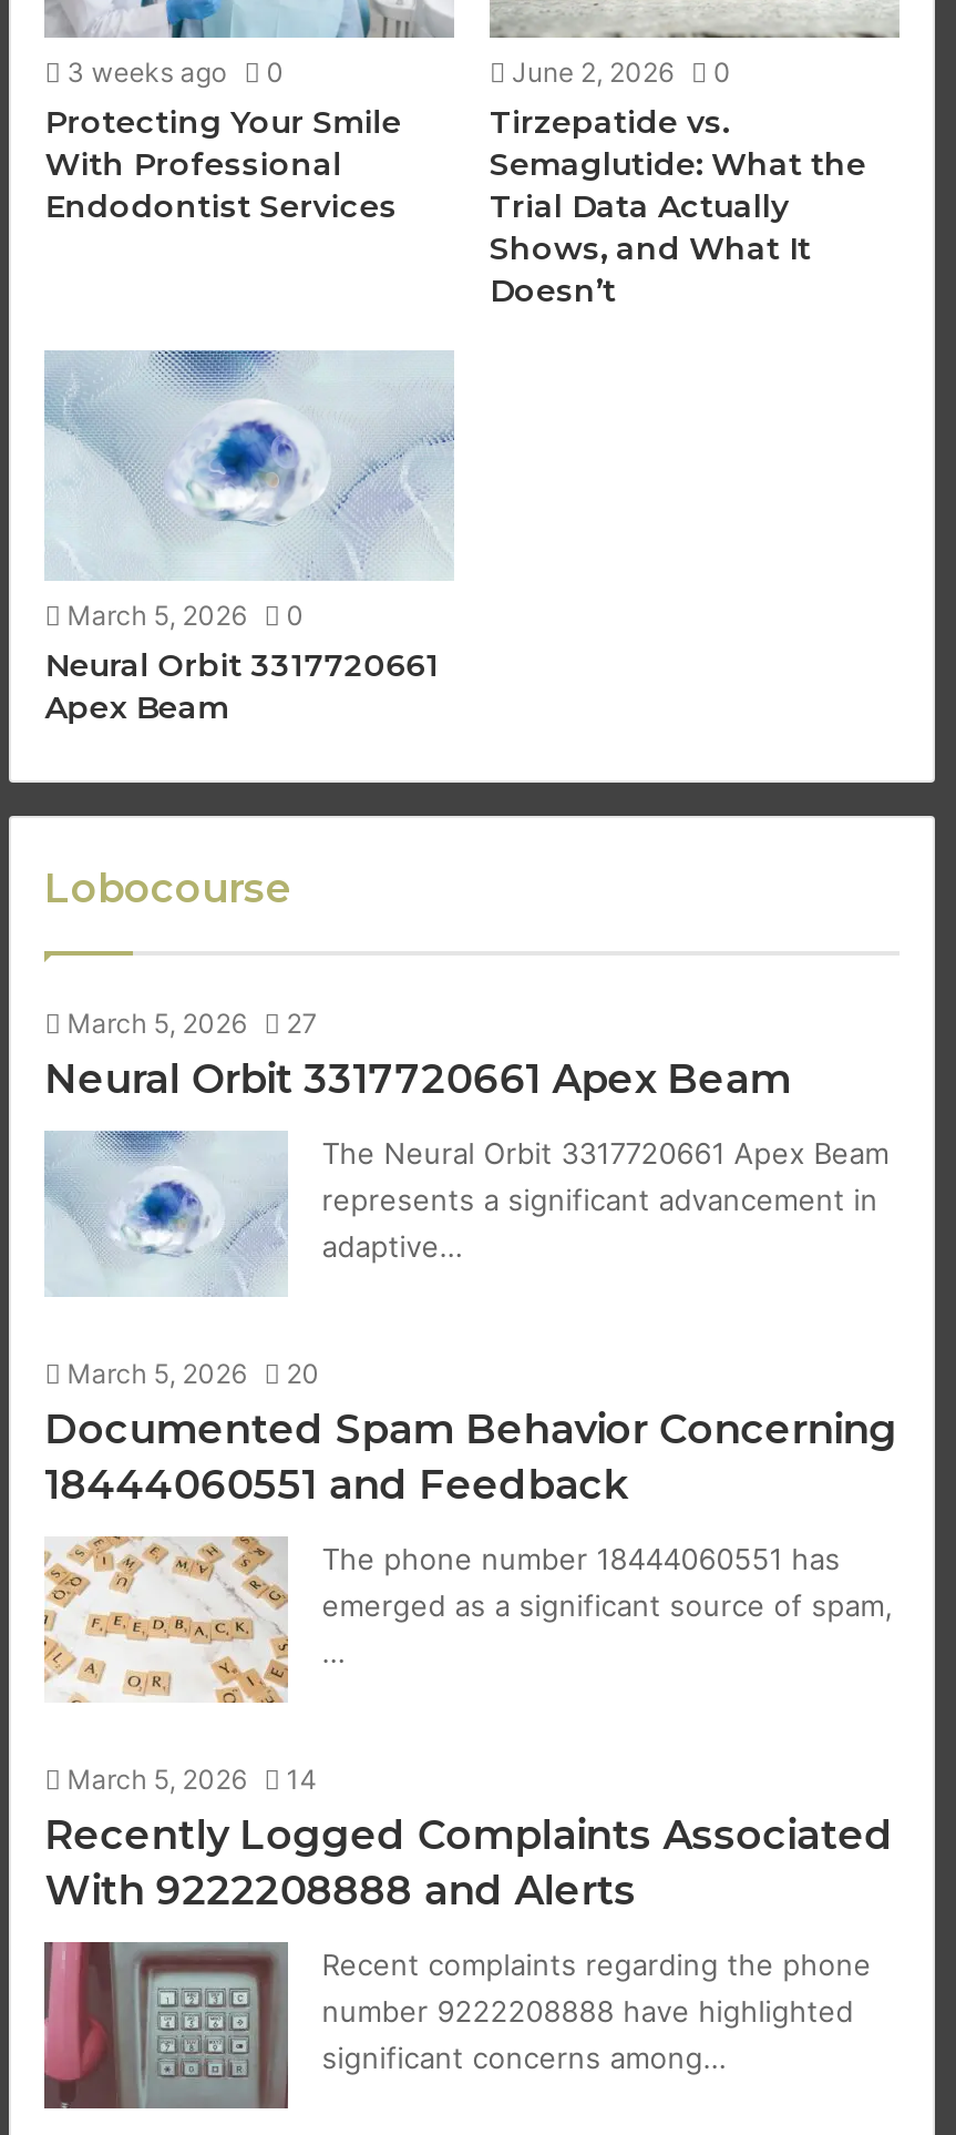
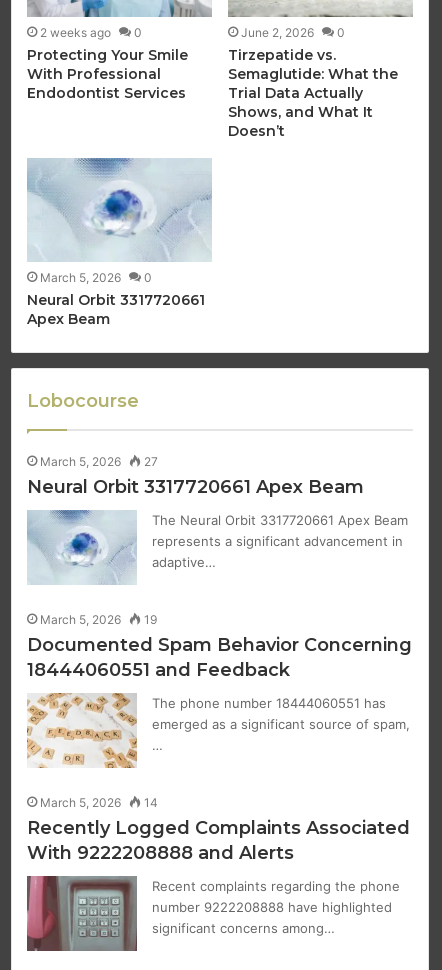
- 3 weeks ago 0
+ 2 weeks ago 0

- March 5, 2026 20
+ March 5, 2026 19
